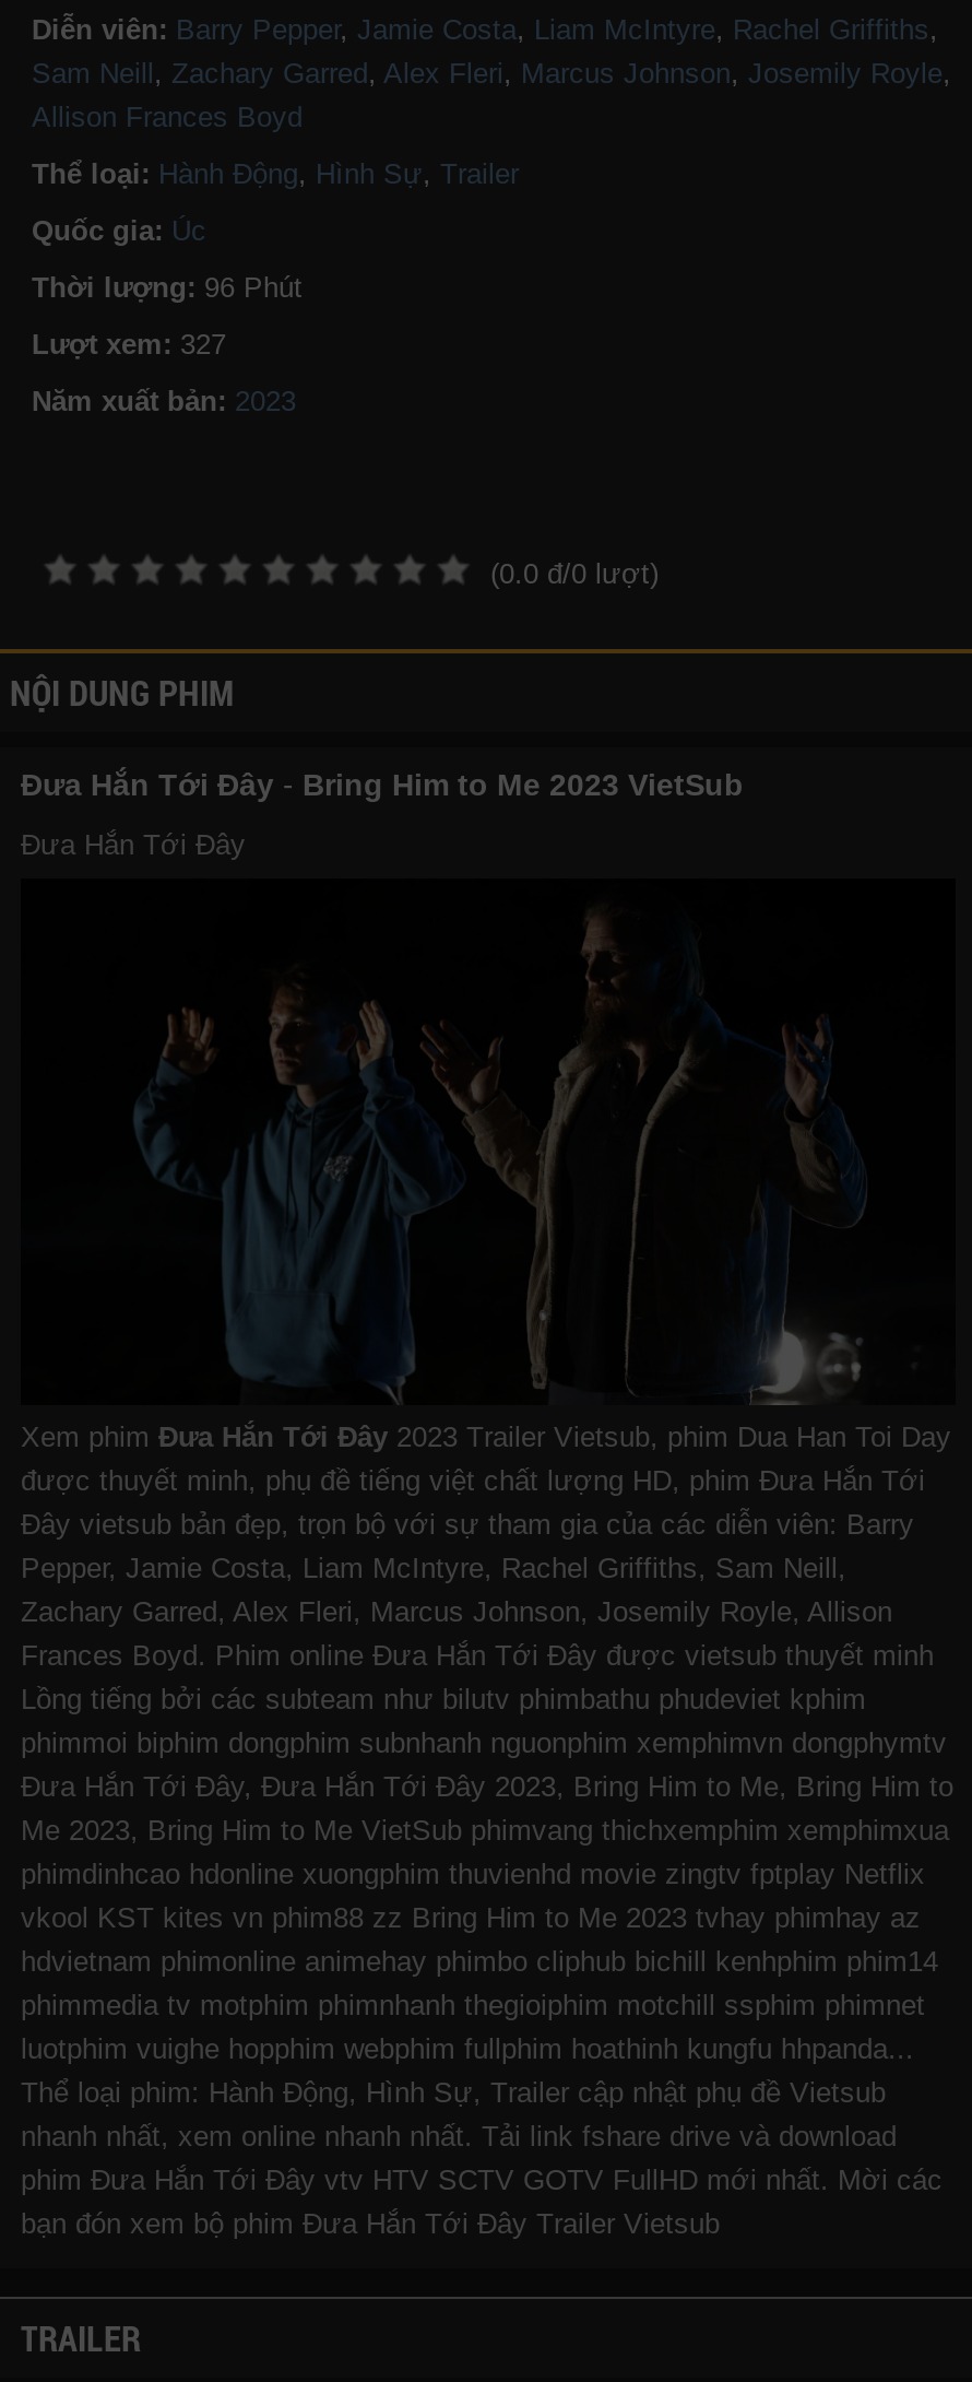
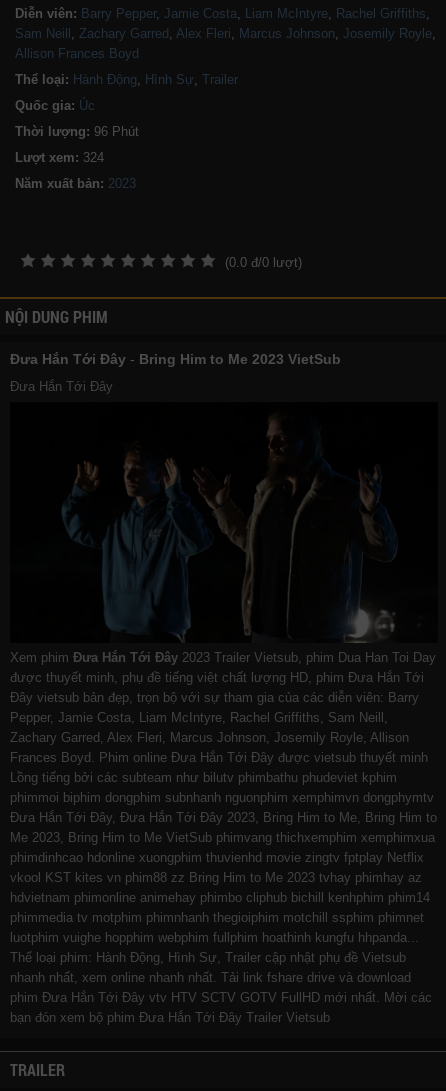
- Lượt xem: 327
+ Lượt xem: 324
